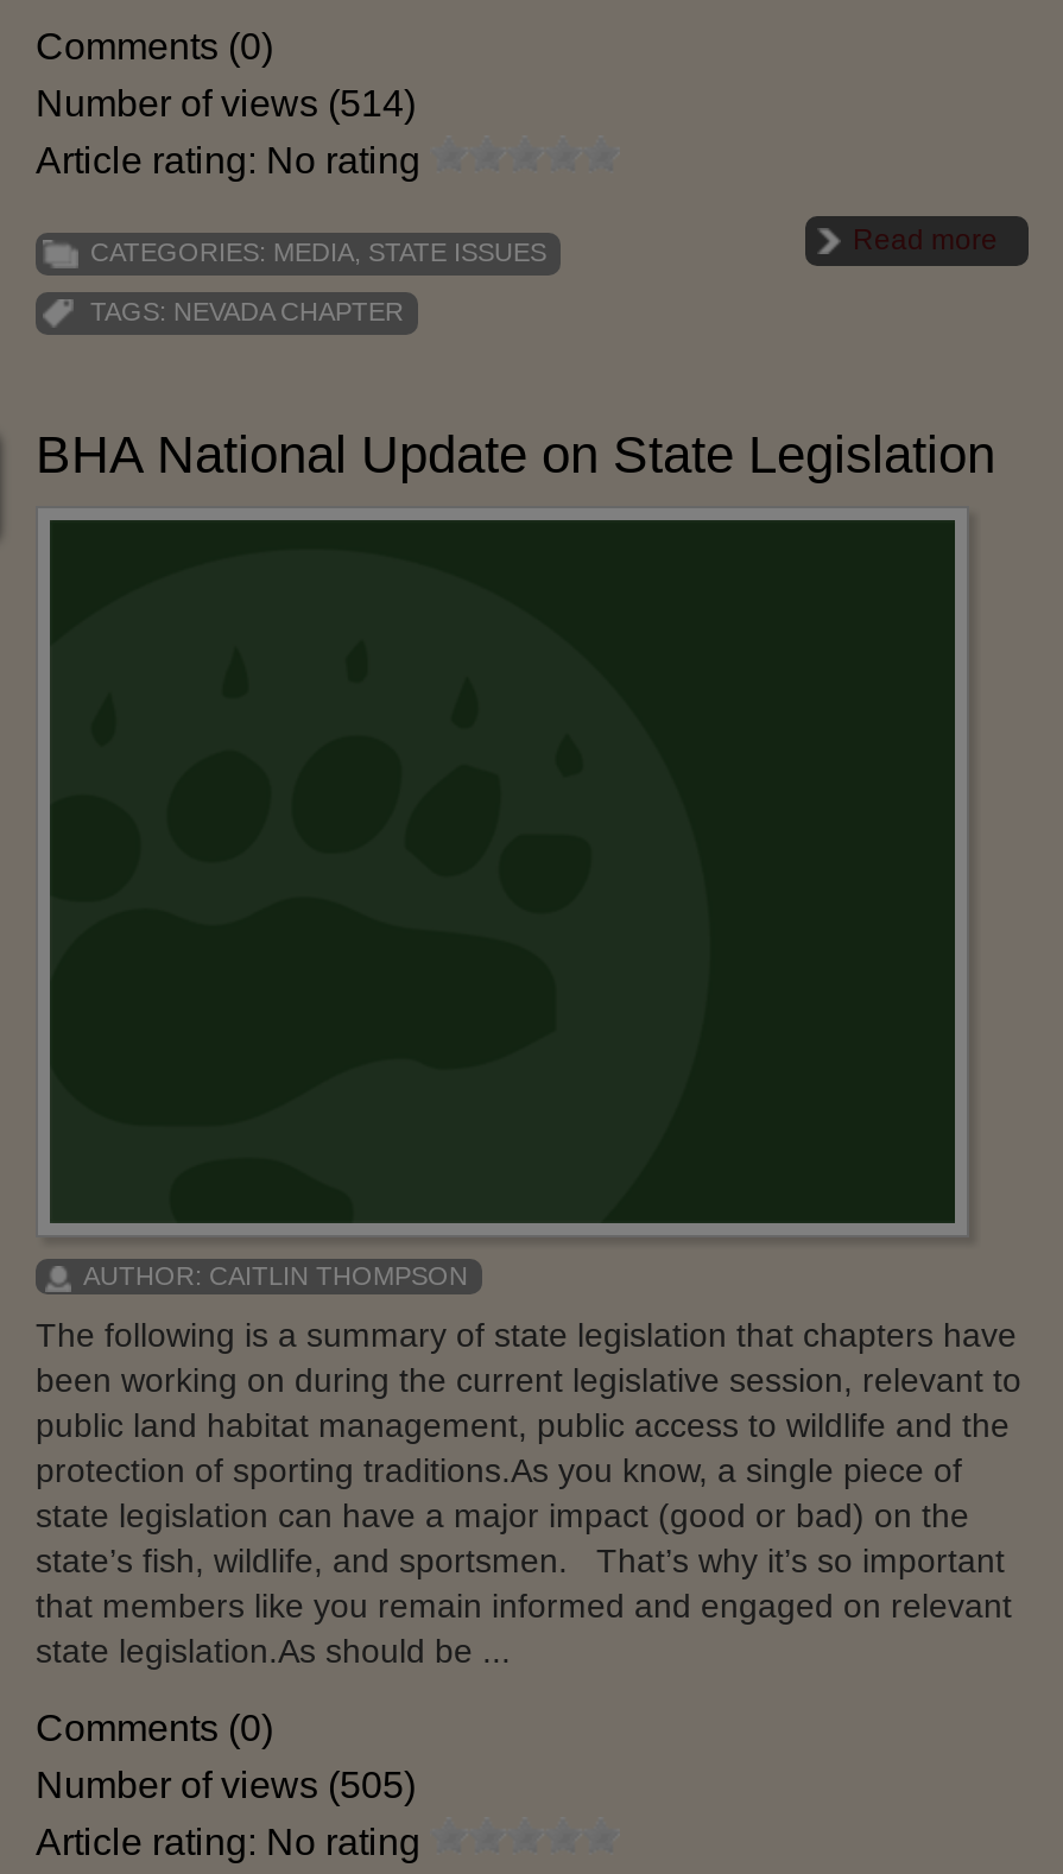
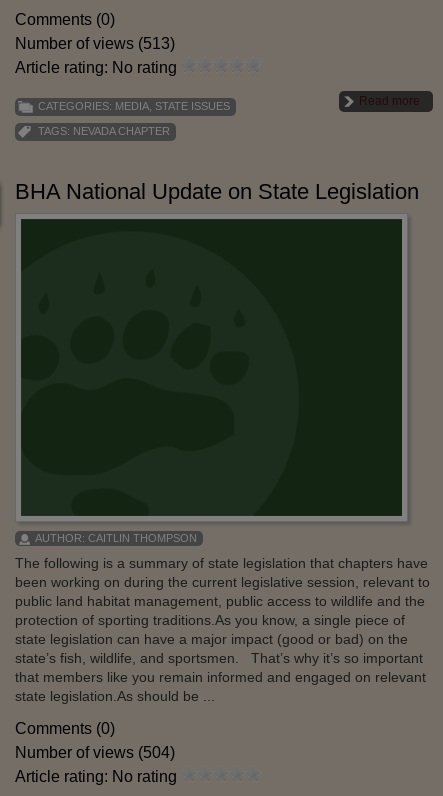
- Number of views (514)
+ Number of views (513)

- Number of views (505)
+ Number of views (504)
